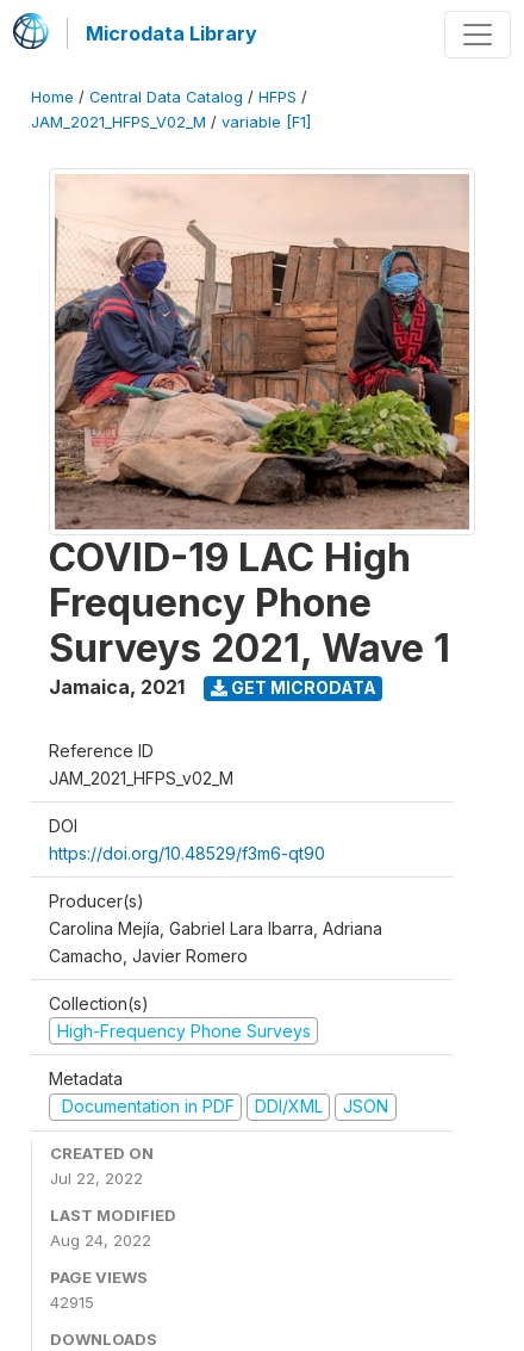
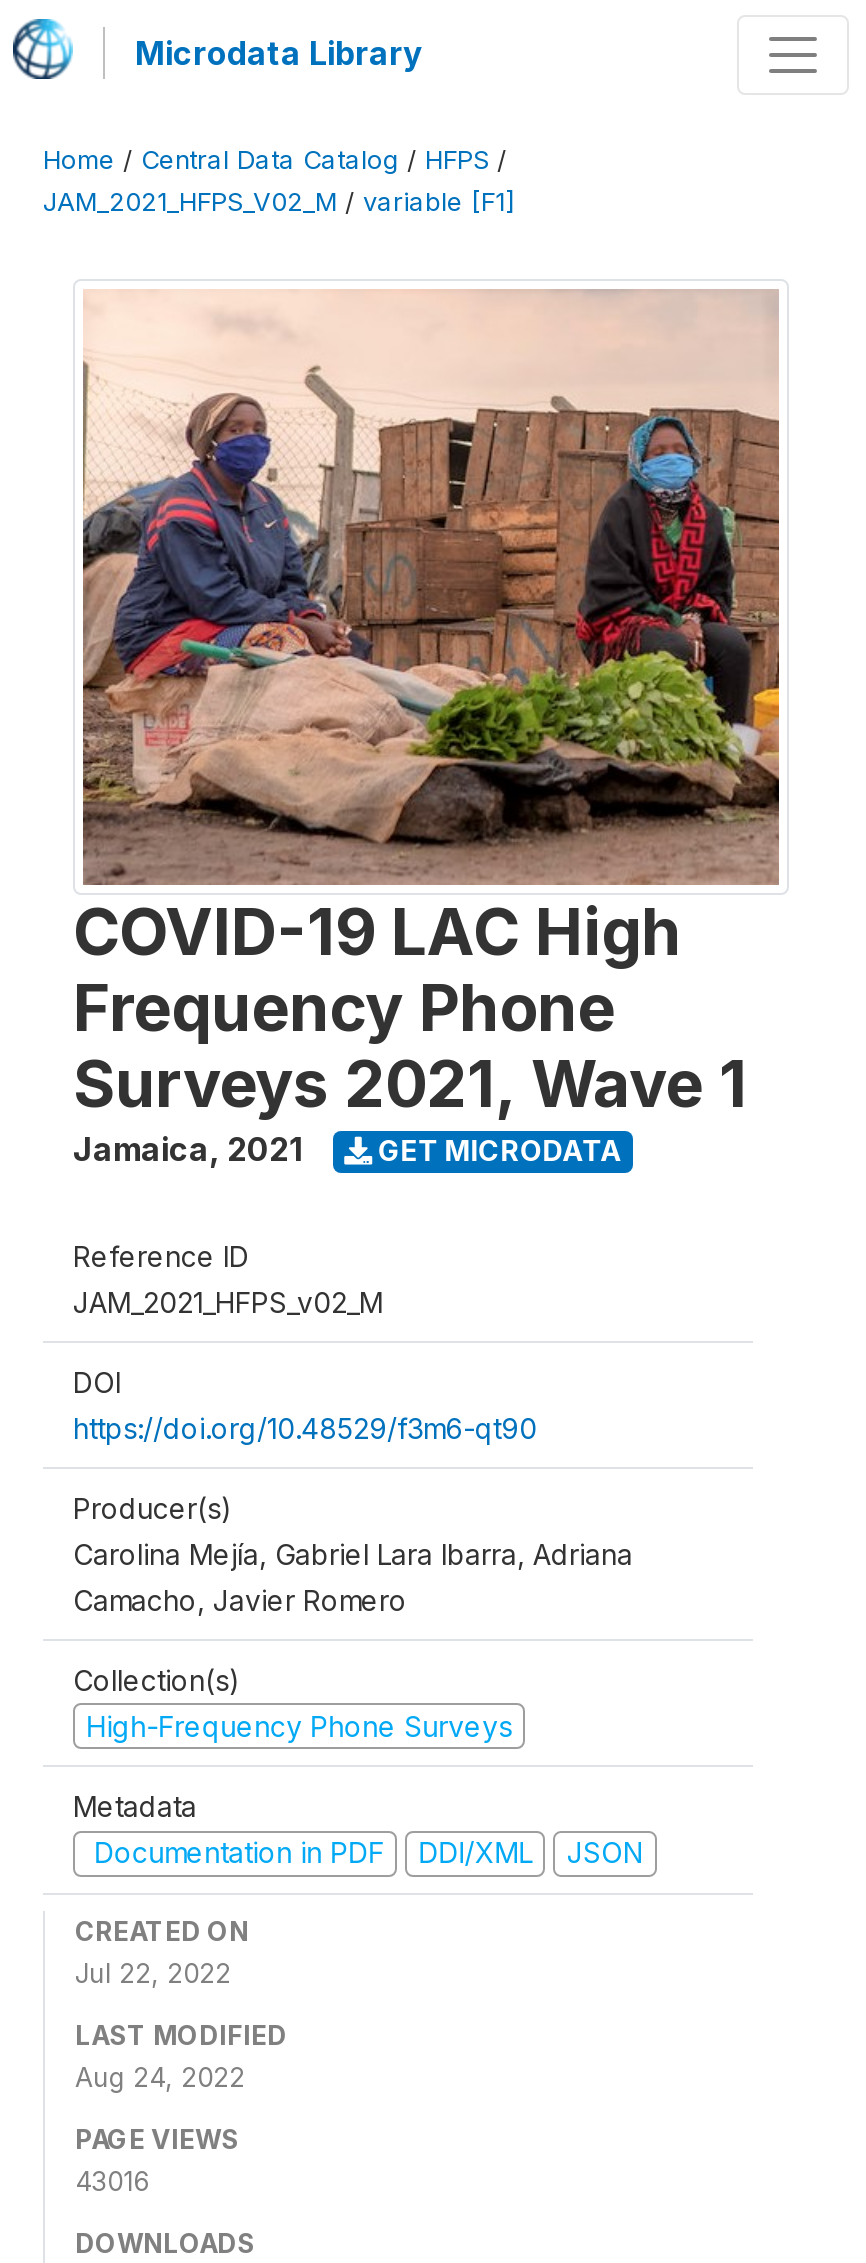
- 42915
+ 43016
